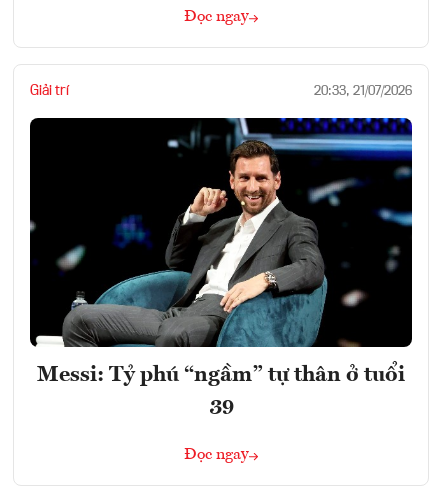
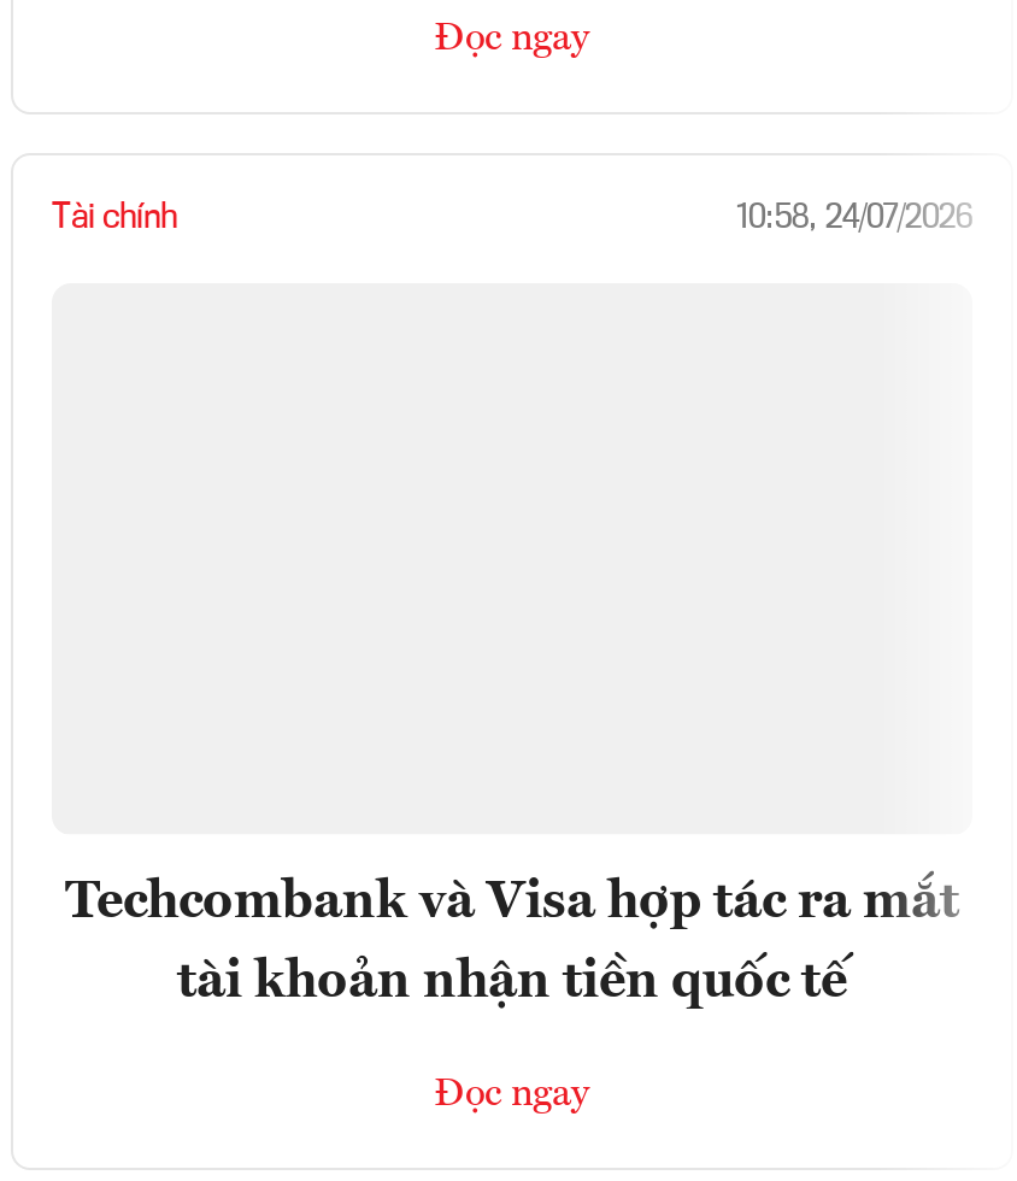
- Giải trí
- 20:33, 21/07/2026
+ Tài chính
+ 10:58, 24/07/2026

- [image]

- Messi: Tỷ phú “ngầm” tự thân ở tuổi
+ Techcombank và Visa hợp tác ra mắt

- 39
+ tài khoản nhận tiền quốc tế
